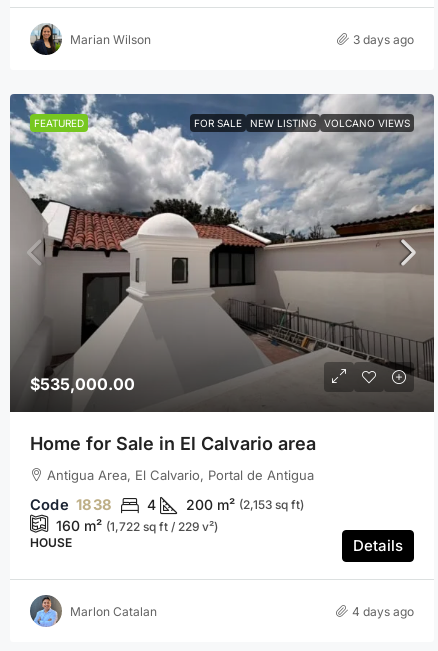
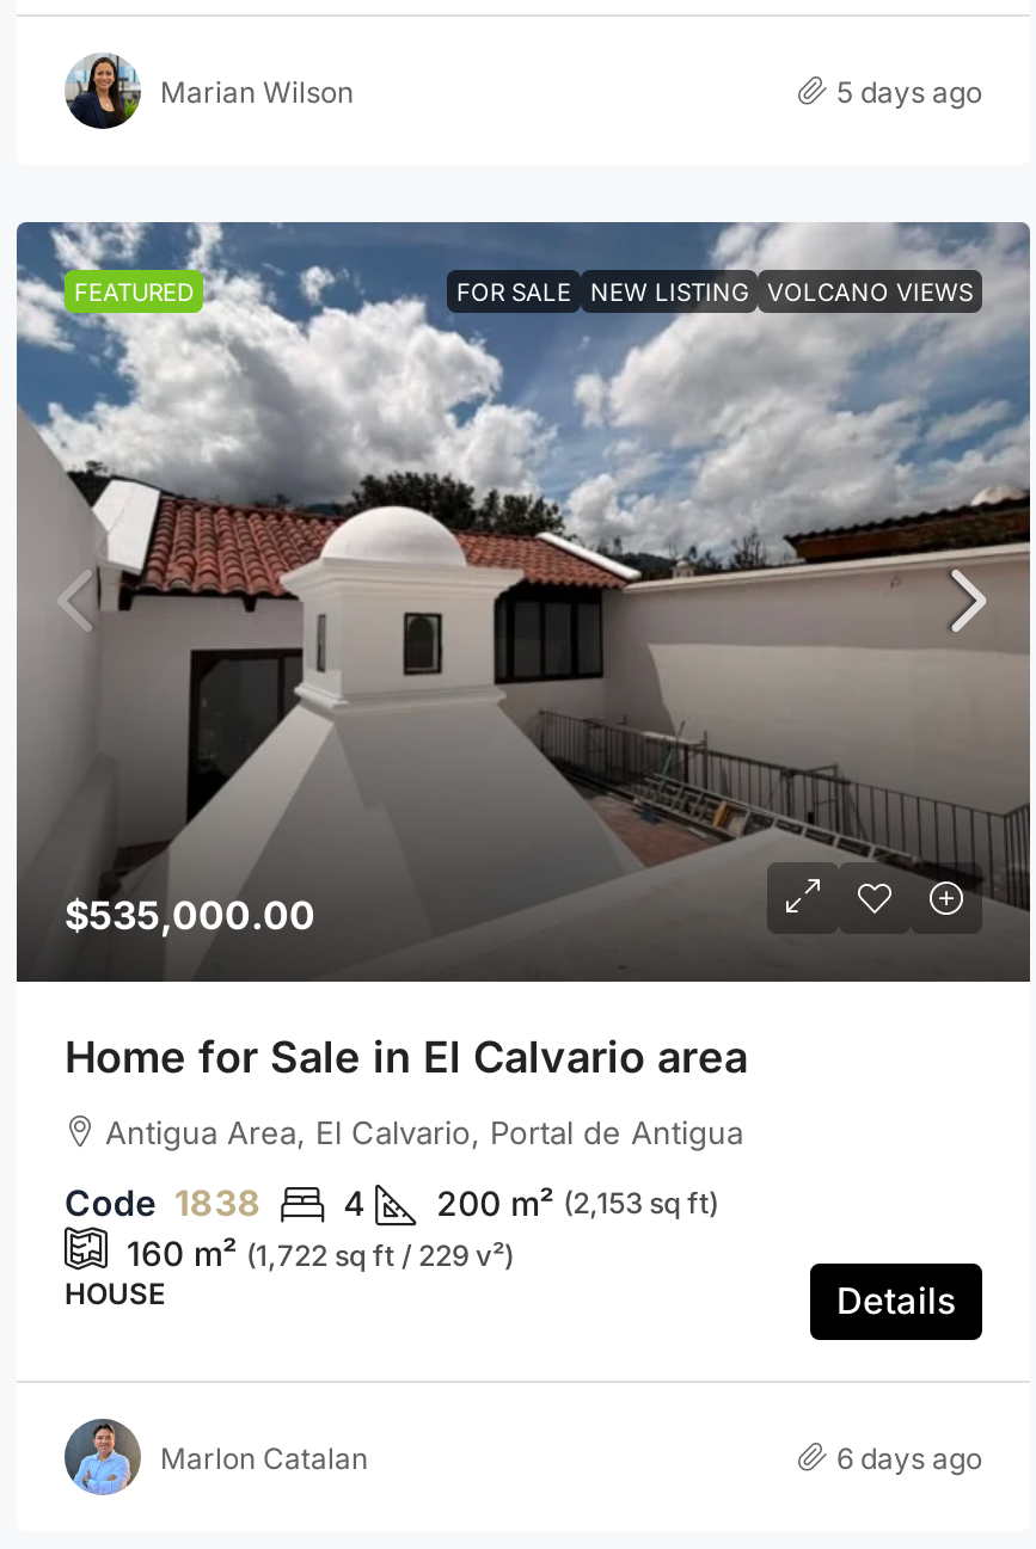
- 3 days ago
+ 5 days ago

- 4 days ago
+ 6 days ago
